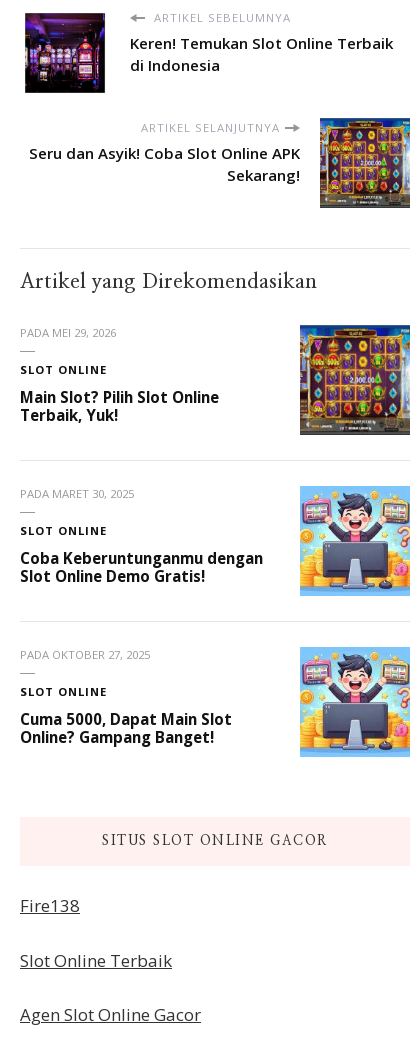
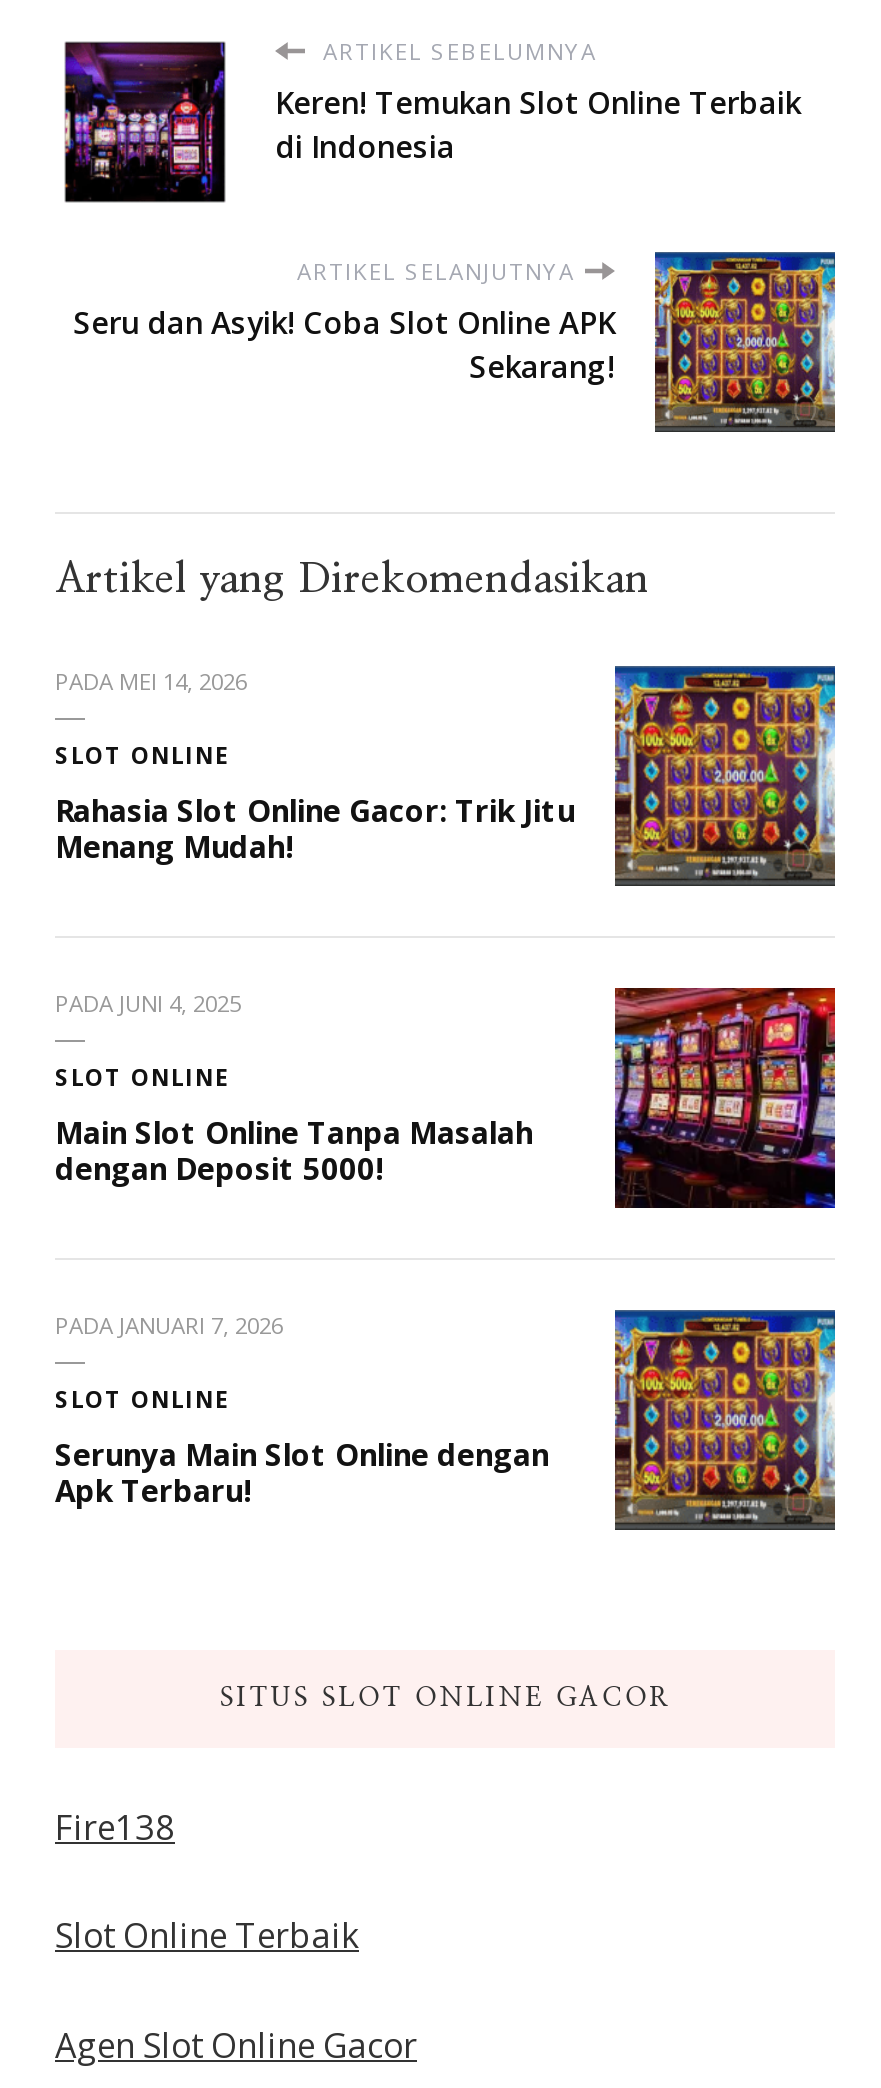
- PADA MEI 29, 2026
+ PADA MEI 14, 2026

- Main Slot? Pilih Slot Online
- Terbaik, Yuk!
+ Rahasia Slot Online Gacor: Trik Jitu
+ Menang Mudah!

- PADA MARET 30, 2025
+ PADA JUNI 4, 2025

- [image]
- Coba Keberuntunganmu dengan
- Slot Online Demo Gratis!
+ [image]
+ Main Slot Online Tanpa Masalah
+ dengan Deposit 5000!

- PADA OKTOBER 27, 2025
+ PADA JANUARI 7, 2026

- [image]
+ [image]

- Cuma 5000, Dapat Main Slot
- Online? Gampang Banget!
+ Serunya Main Slot Online dengan
+ Apk Terbaru!
